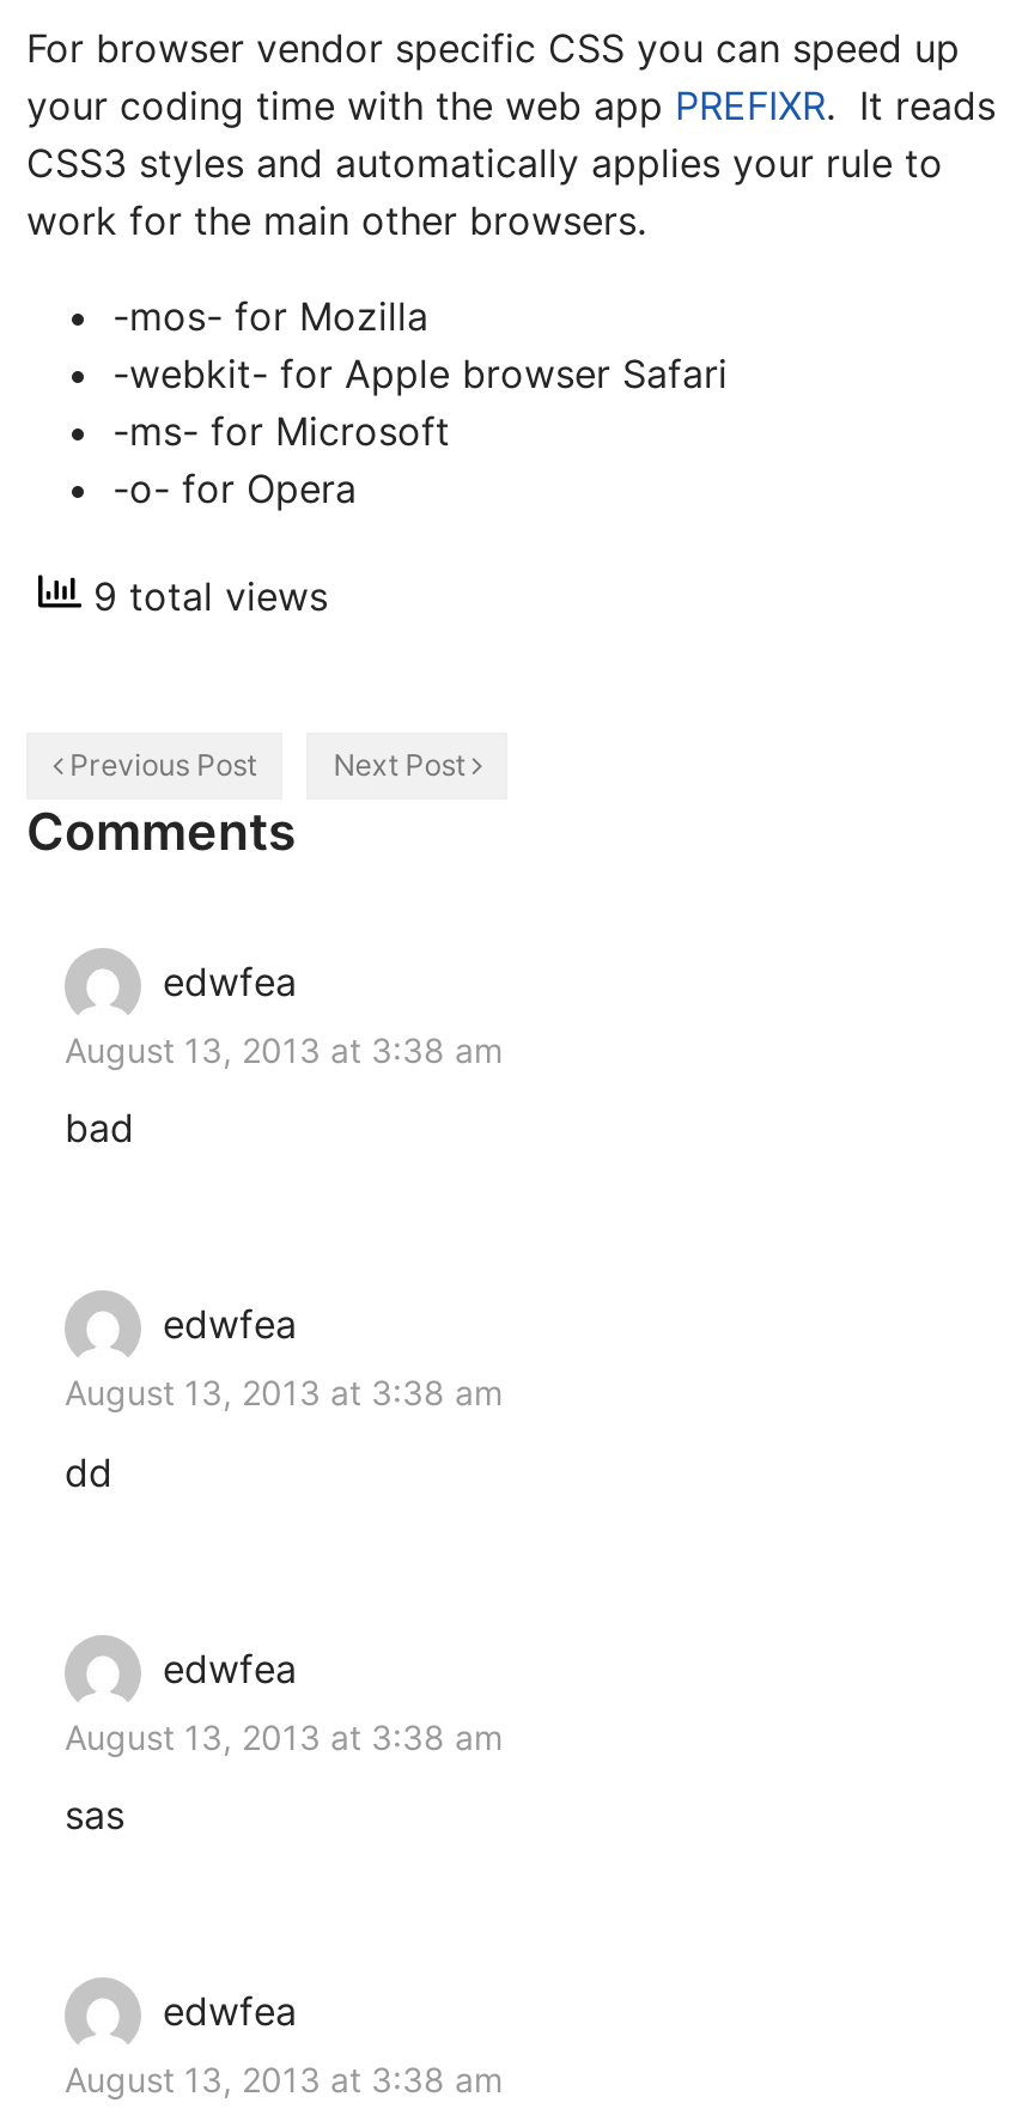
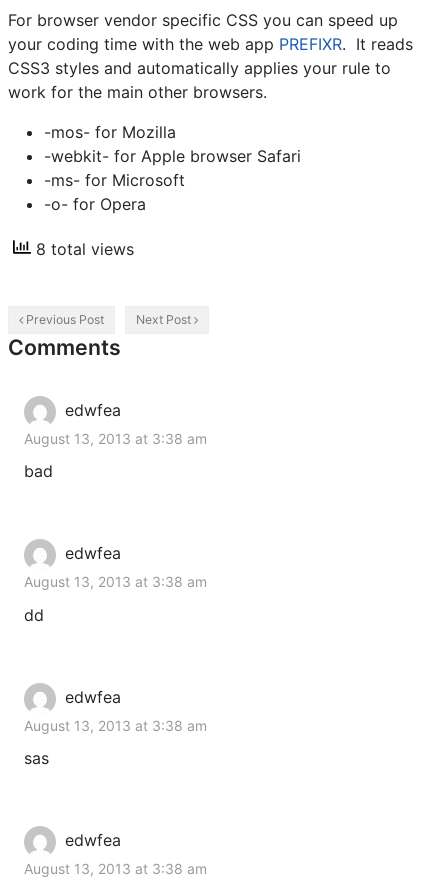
- 9 total views
+ 8 total views
